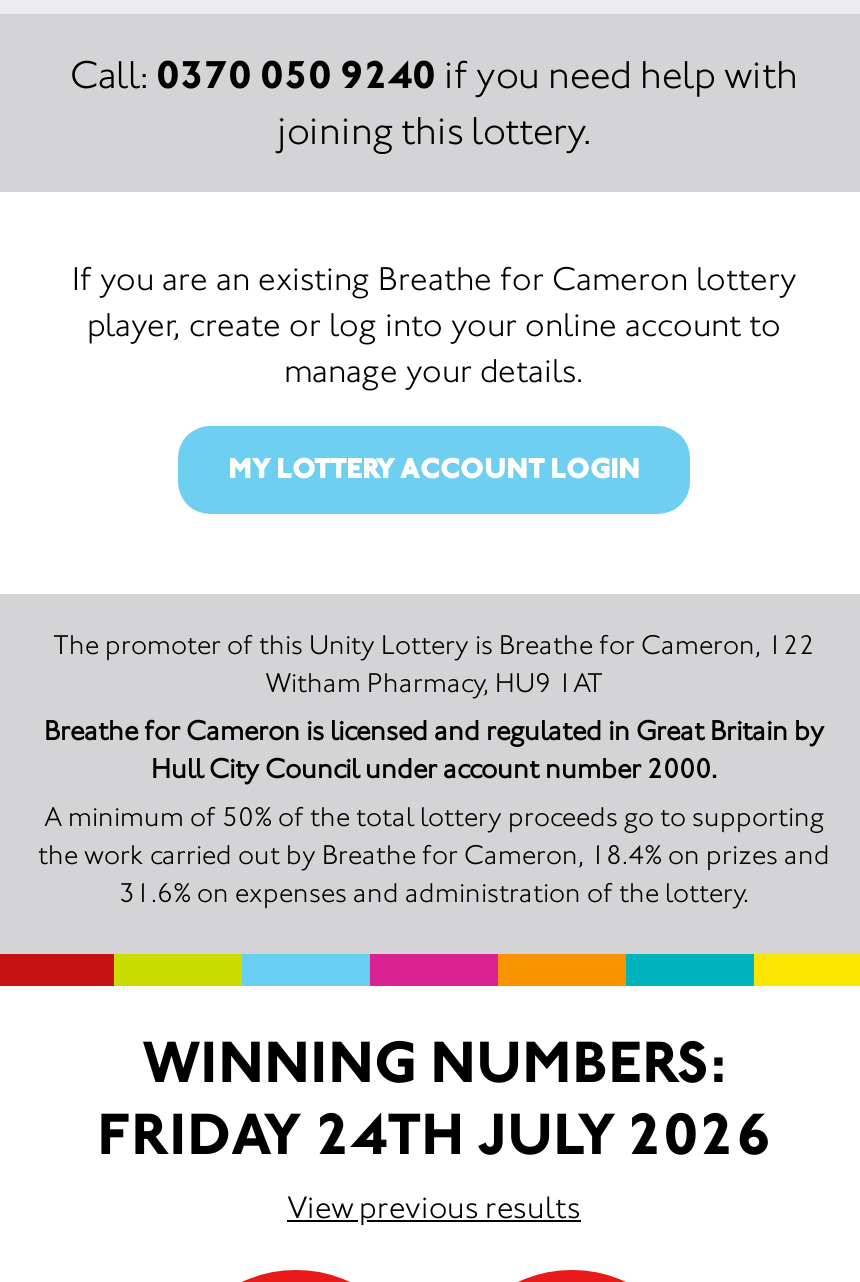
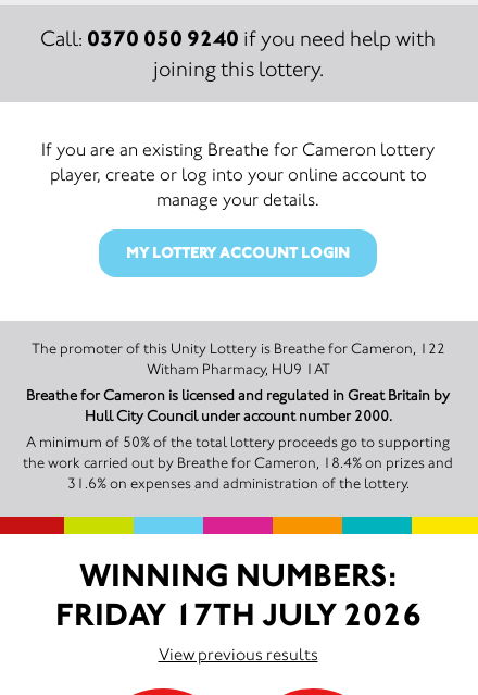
- FRIDAY 24TH JULY 2026
+ FRIDAY 17TH JULY 2026
